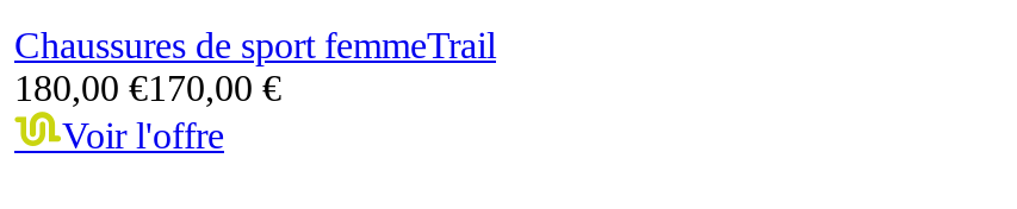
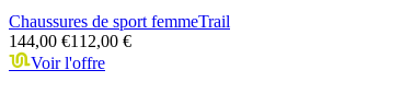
- 180,00 €170,00 €
+ 144,00 €112,00 €
